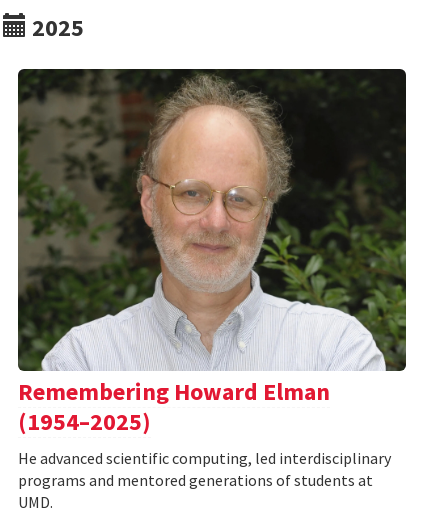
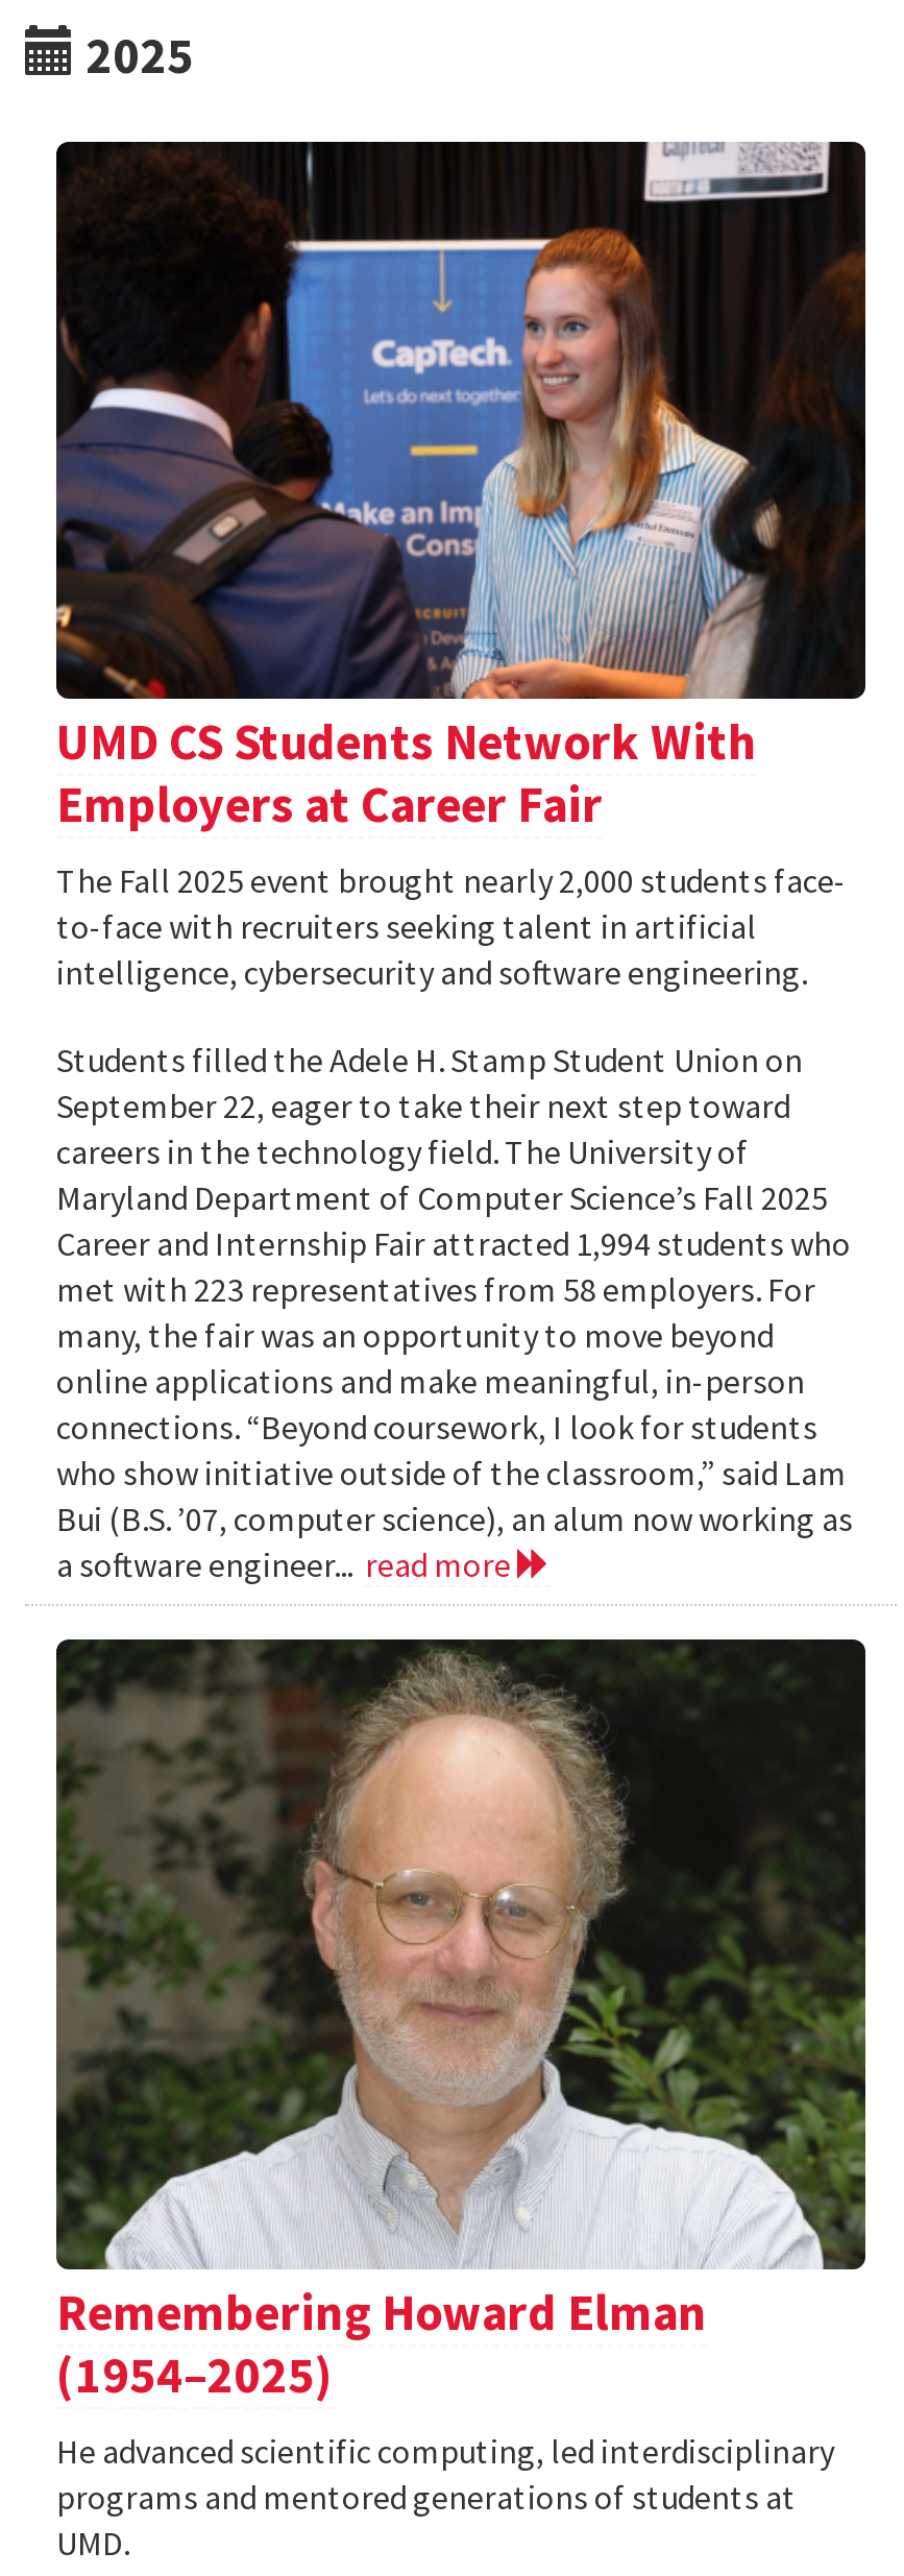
+ [image]
+ UMD CS Students Network With
+ Employers at Career Fair
+ The Fall 2025 event brought nearly 2,000 students face-
+ to-face with recruiters seeking talent in artificial
+ intelligence, cybersecurity and software engineering.
+ Students filled the Adele H. Stamp Student Union on
+ September 22, eager to take their next step toward
+ careers in the technology field. The University of
+ Maryland Department of Computer Science’s Fall 2025
+ Career and Internship Fair attracted 1,994 students who
+ met with 223 representatives from 58 employers. For
+ many, the fair was an opportunity to move beyond
+ online applications and make meaningful, in-person
+ connections. “Beyond coursework, I look for students
+ who show initiative outside of the classroom,” said Lam
+ Bui (B.S. ’07, computer science), an alum now working as
+ a software engineer... read more
